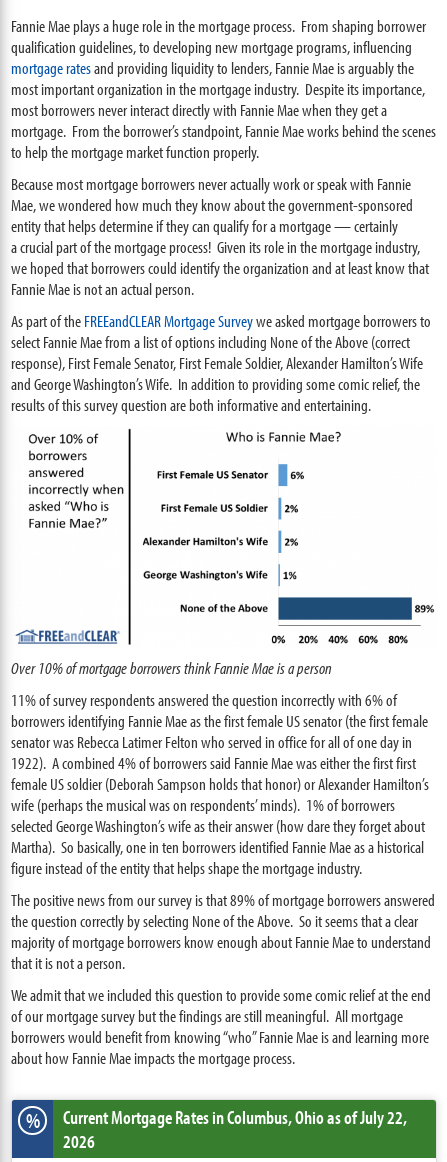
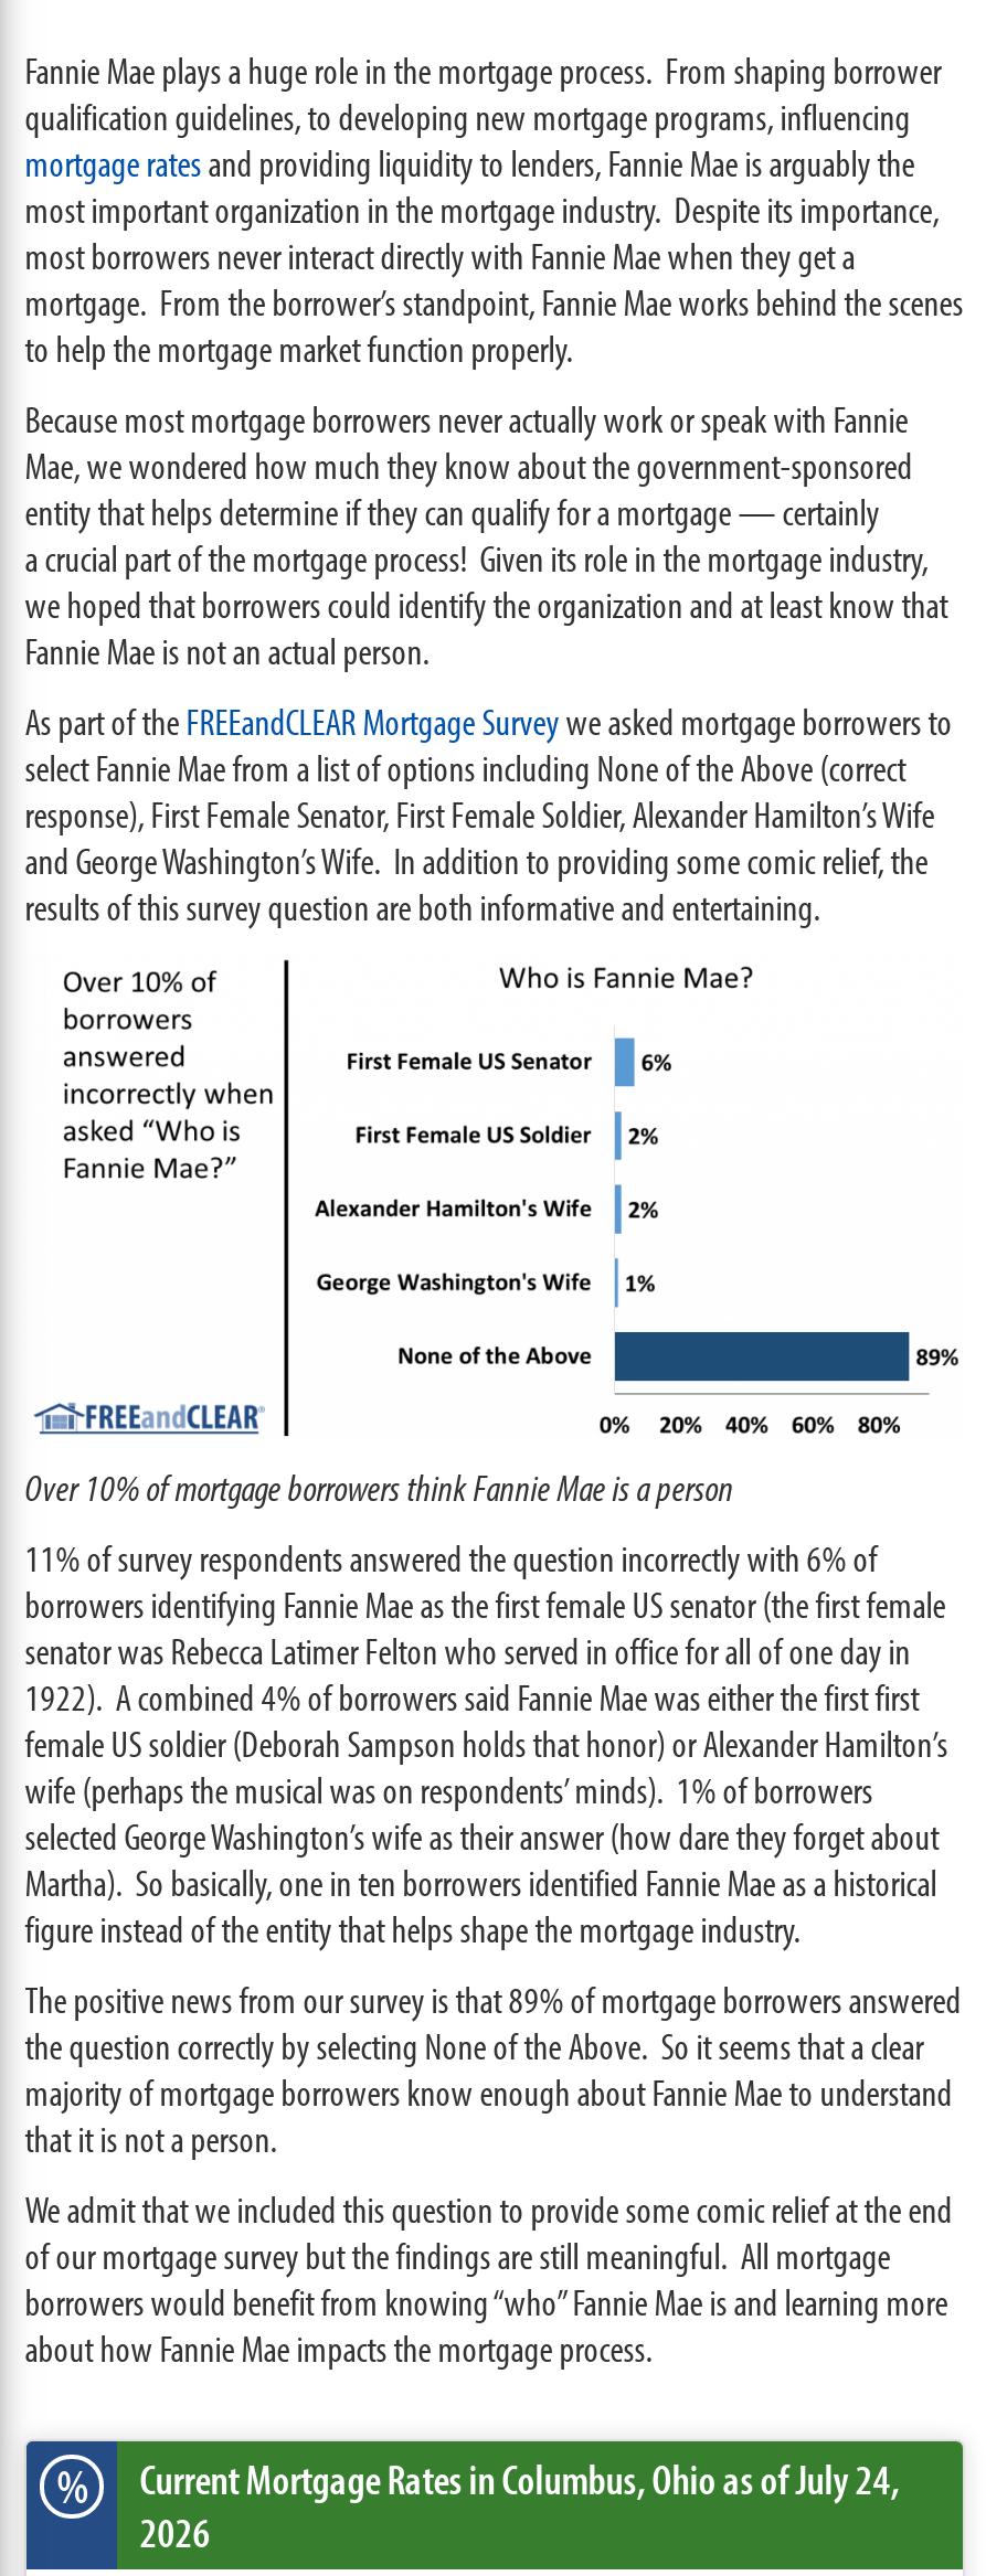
- Current Mortgage Rates in Columbus, Ohioas of July 22,
+ Current Mortgage Rates in Columbus, Ohioas of July 24,
